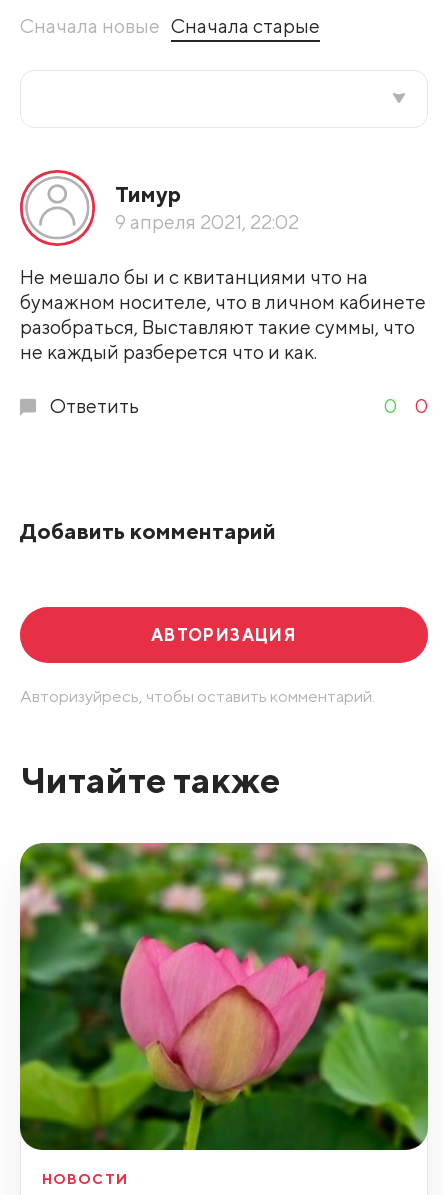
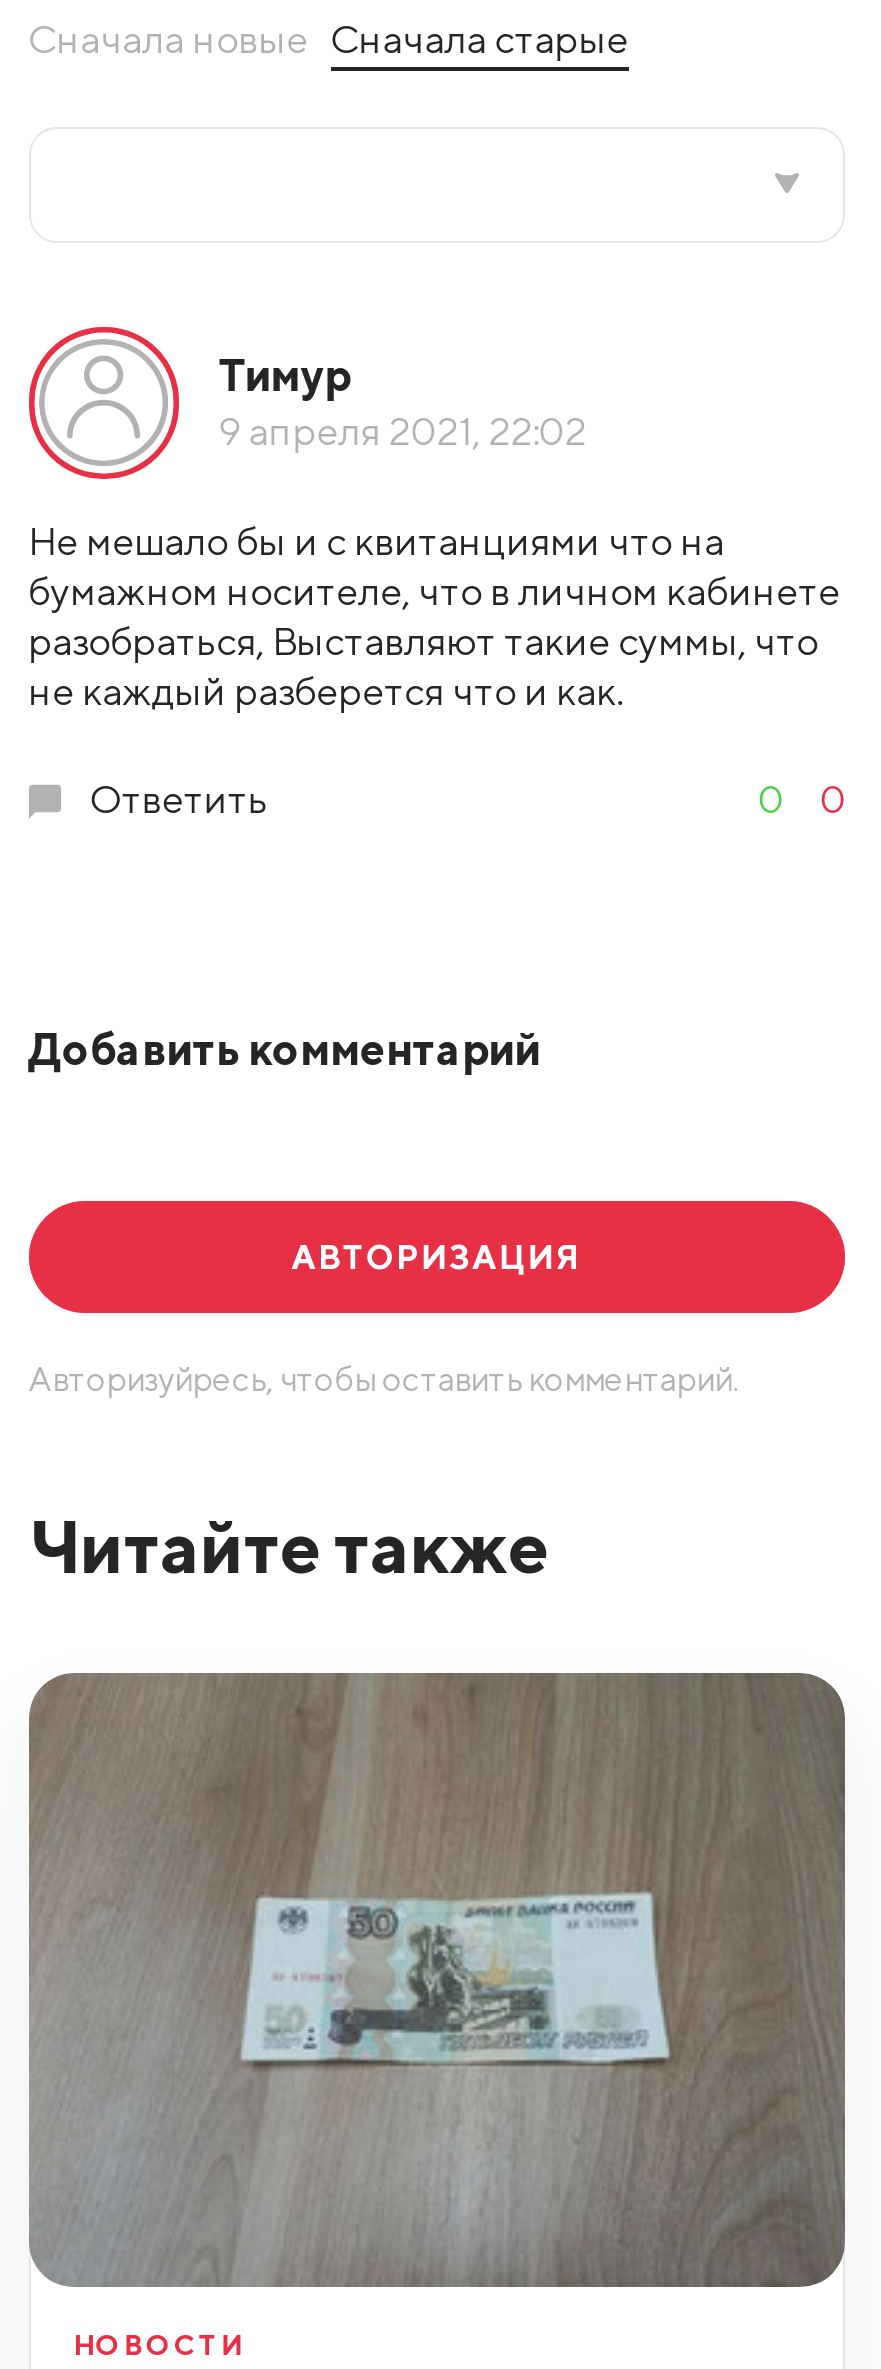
- [image]
+ [image]
